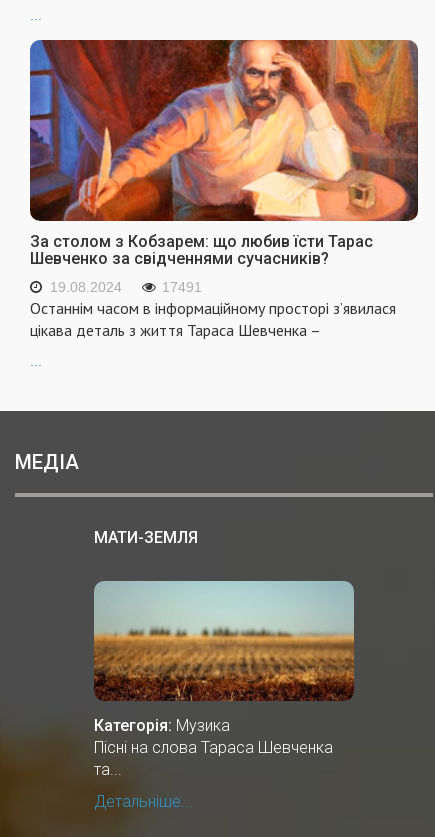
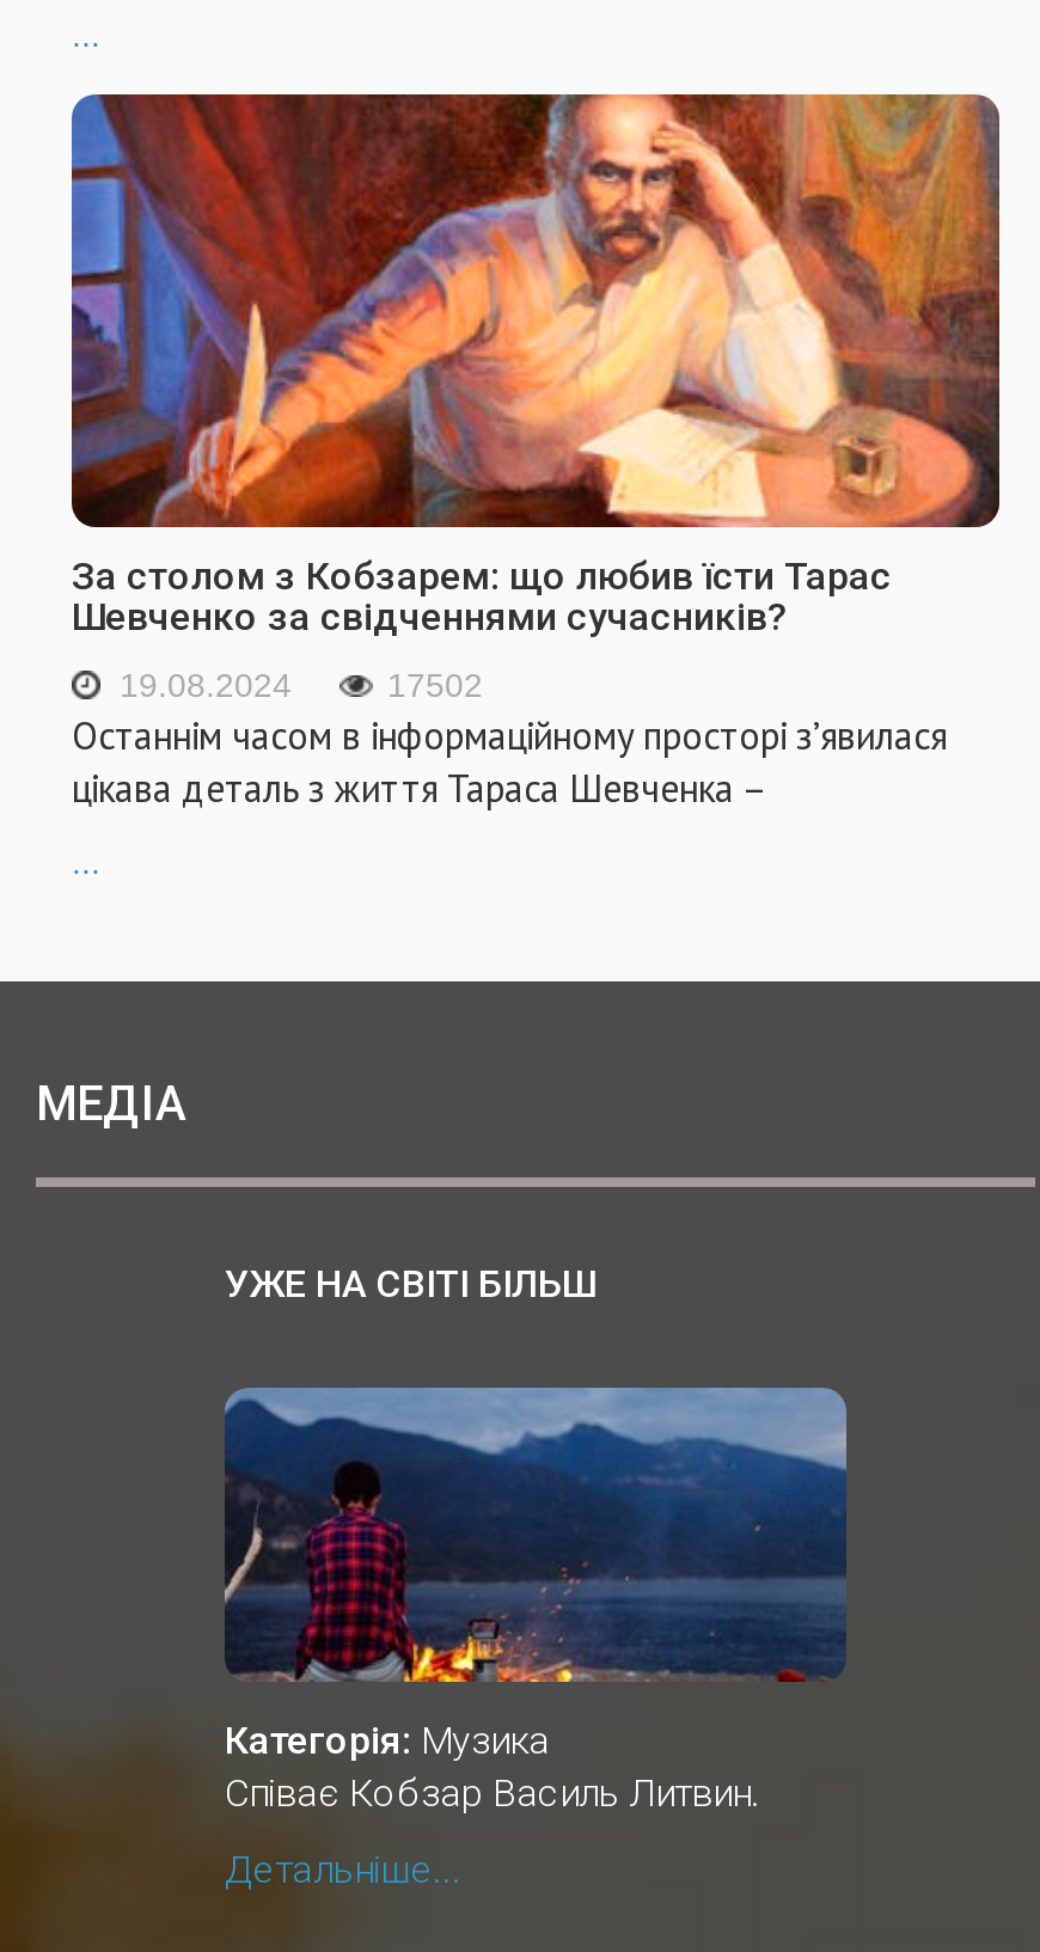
- 17491
+ 17502

- МАТИ-ЗЕМЛЯ
+ УЖЕ НА СВІТІ БІЛЬШ

- [image]
- Пісні на слова Тараса Шевченка
- та...
+ [image]
+ Співає Кобзар Василь Литвин.
